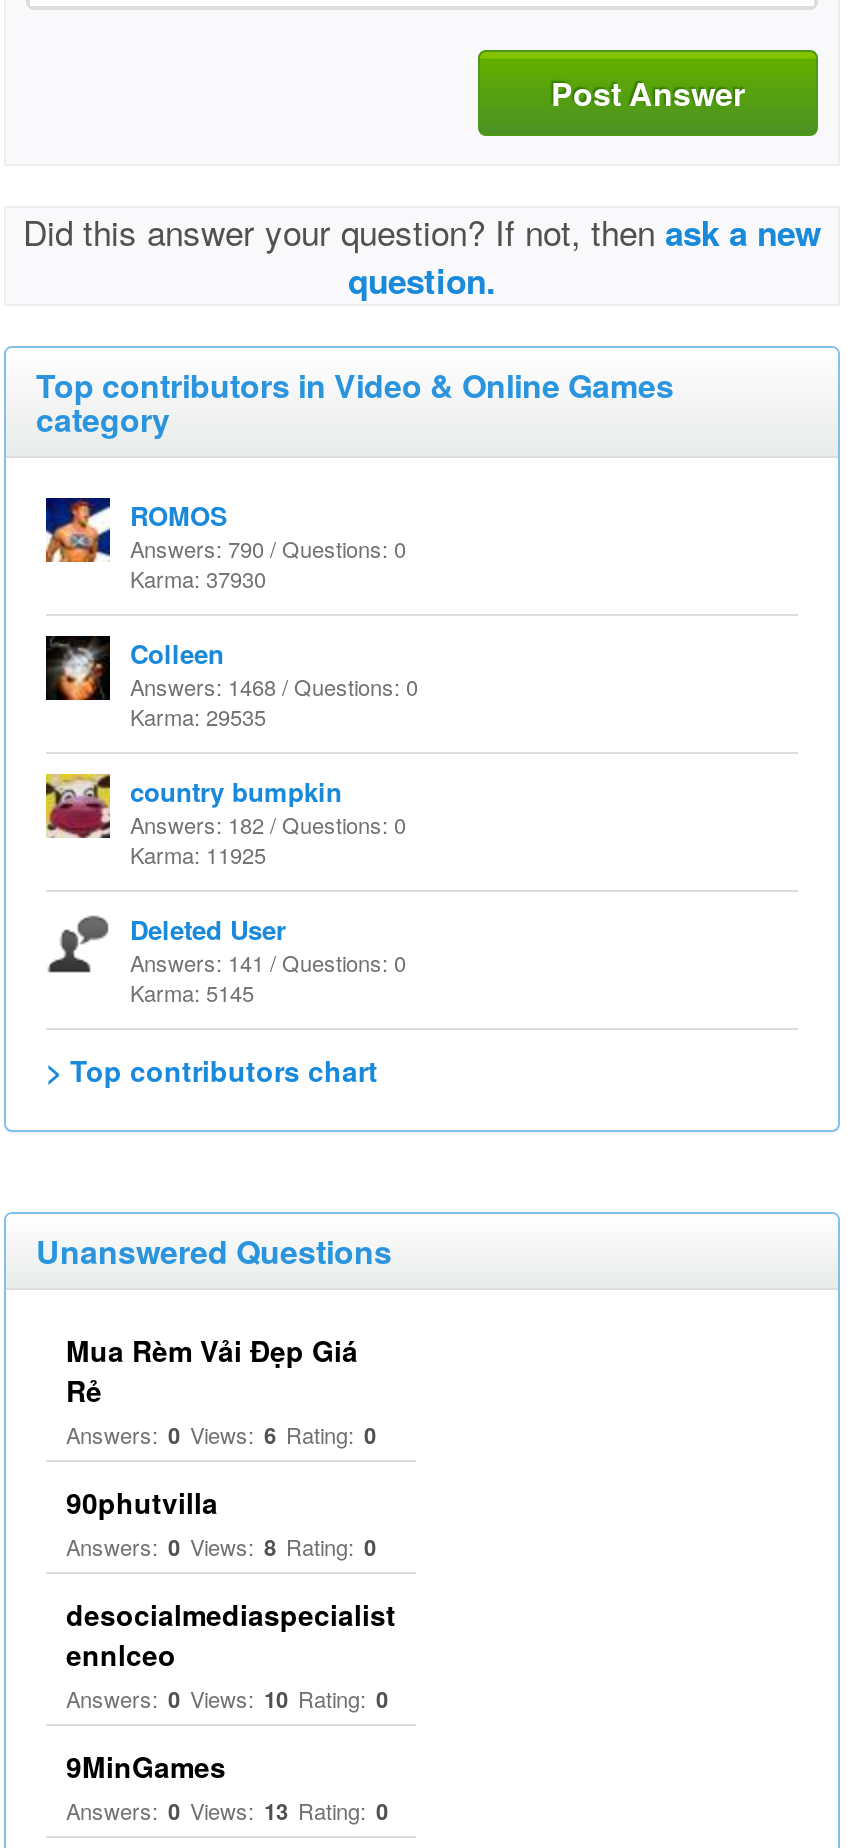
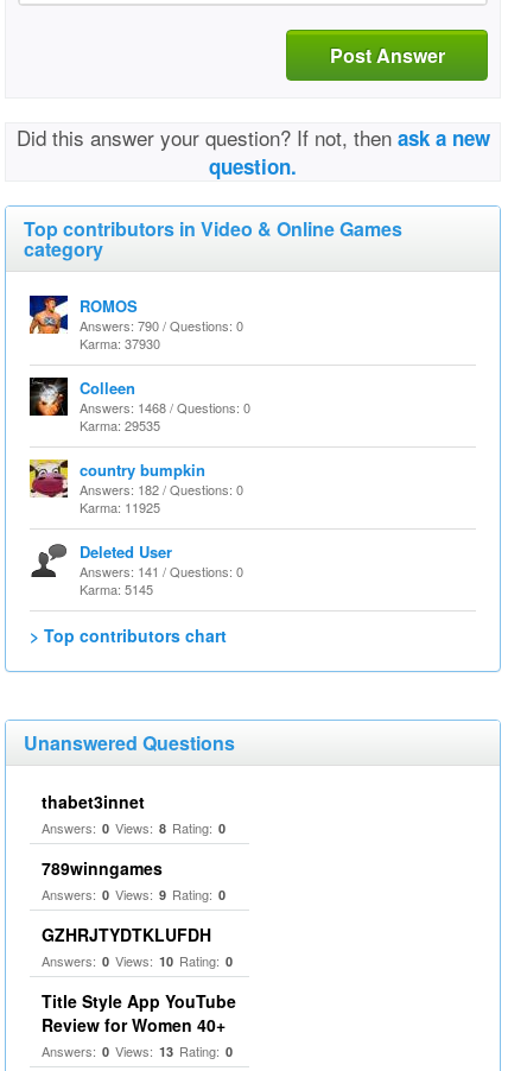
- Mua Rèm Vải Đẹp Giá
- Rẻ
- Answers: 0 Views: 6 Rating: 0
- 90phutvilla
+ thabet3innet

moved up: Answers: 0 Views: 8 Rating: 0

- desocialmediaspecialist
- ennlceo
+ 789winngames
+ Answers: 0 Views: 9 Rating: 0
+ GZHRJTYDTKLUFDH

moved up: Answers: 0 Views: 10 Rating: 0

- 9MinGames
+ Title Style App YouTube
+ Review for Women 40+
